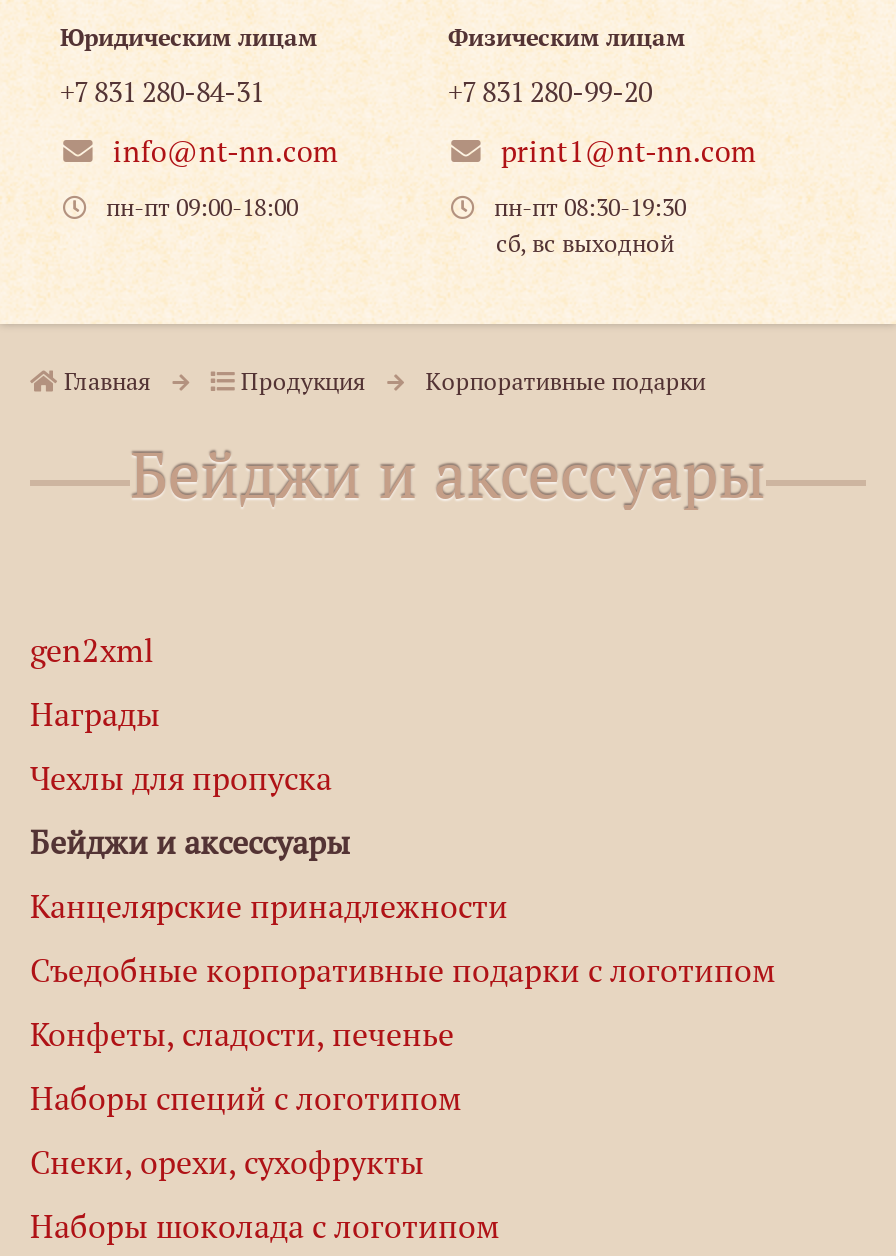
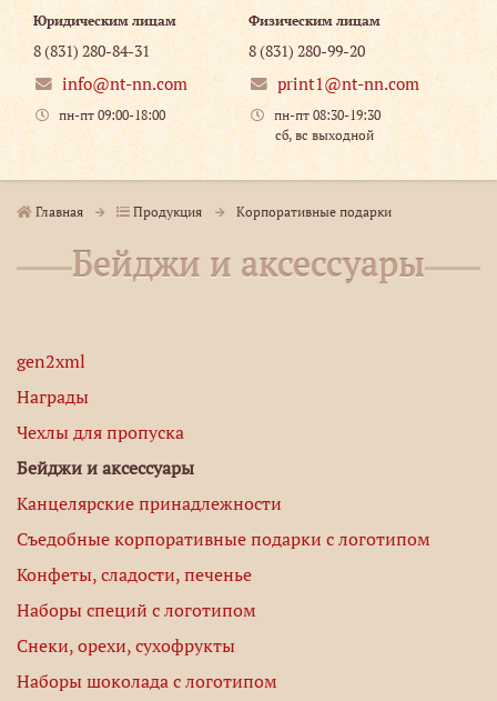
- +7 831 280-84-31
+ 8 (831) 280-84-31

- +7 831 280-99-20
+ 8 (831) 280-99-20
